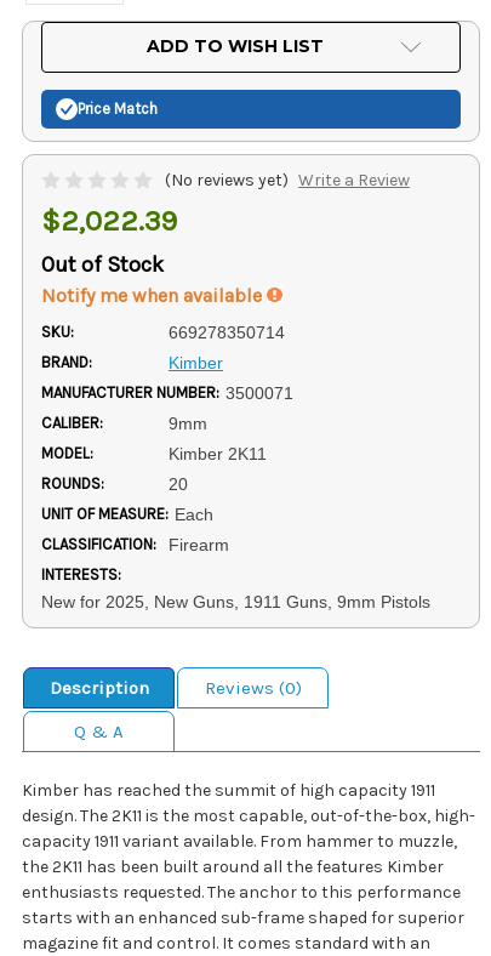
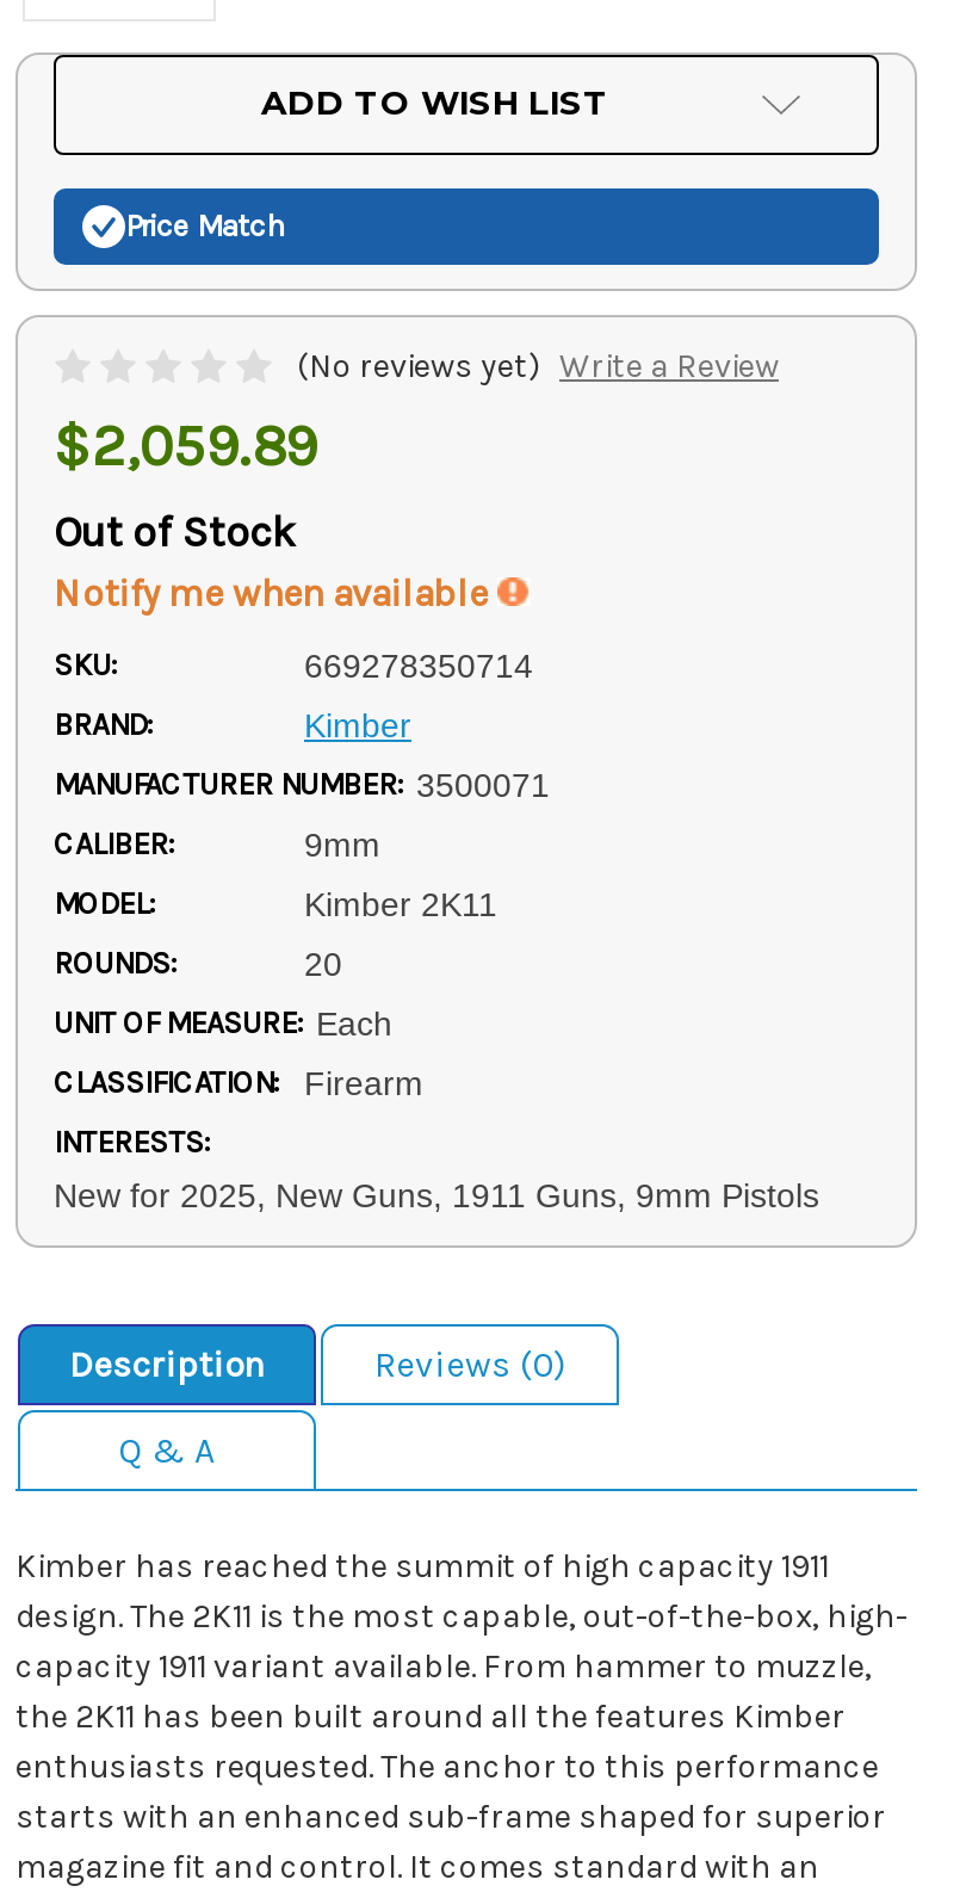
- $2,022.39
+ $2,059.89
